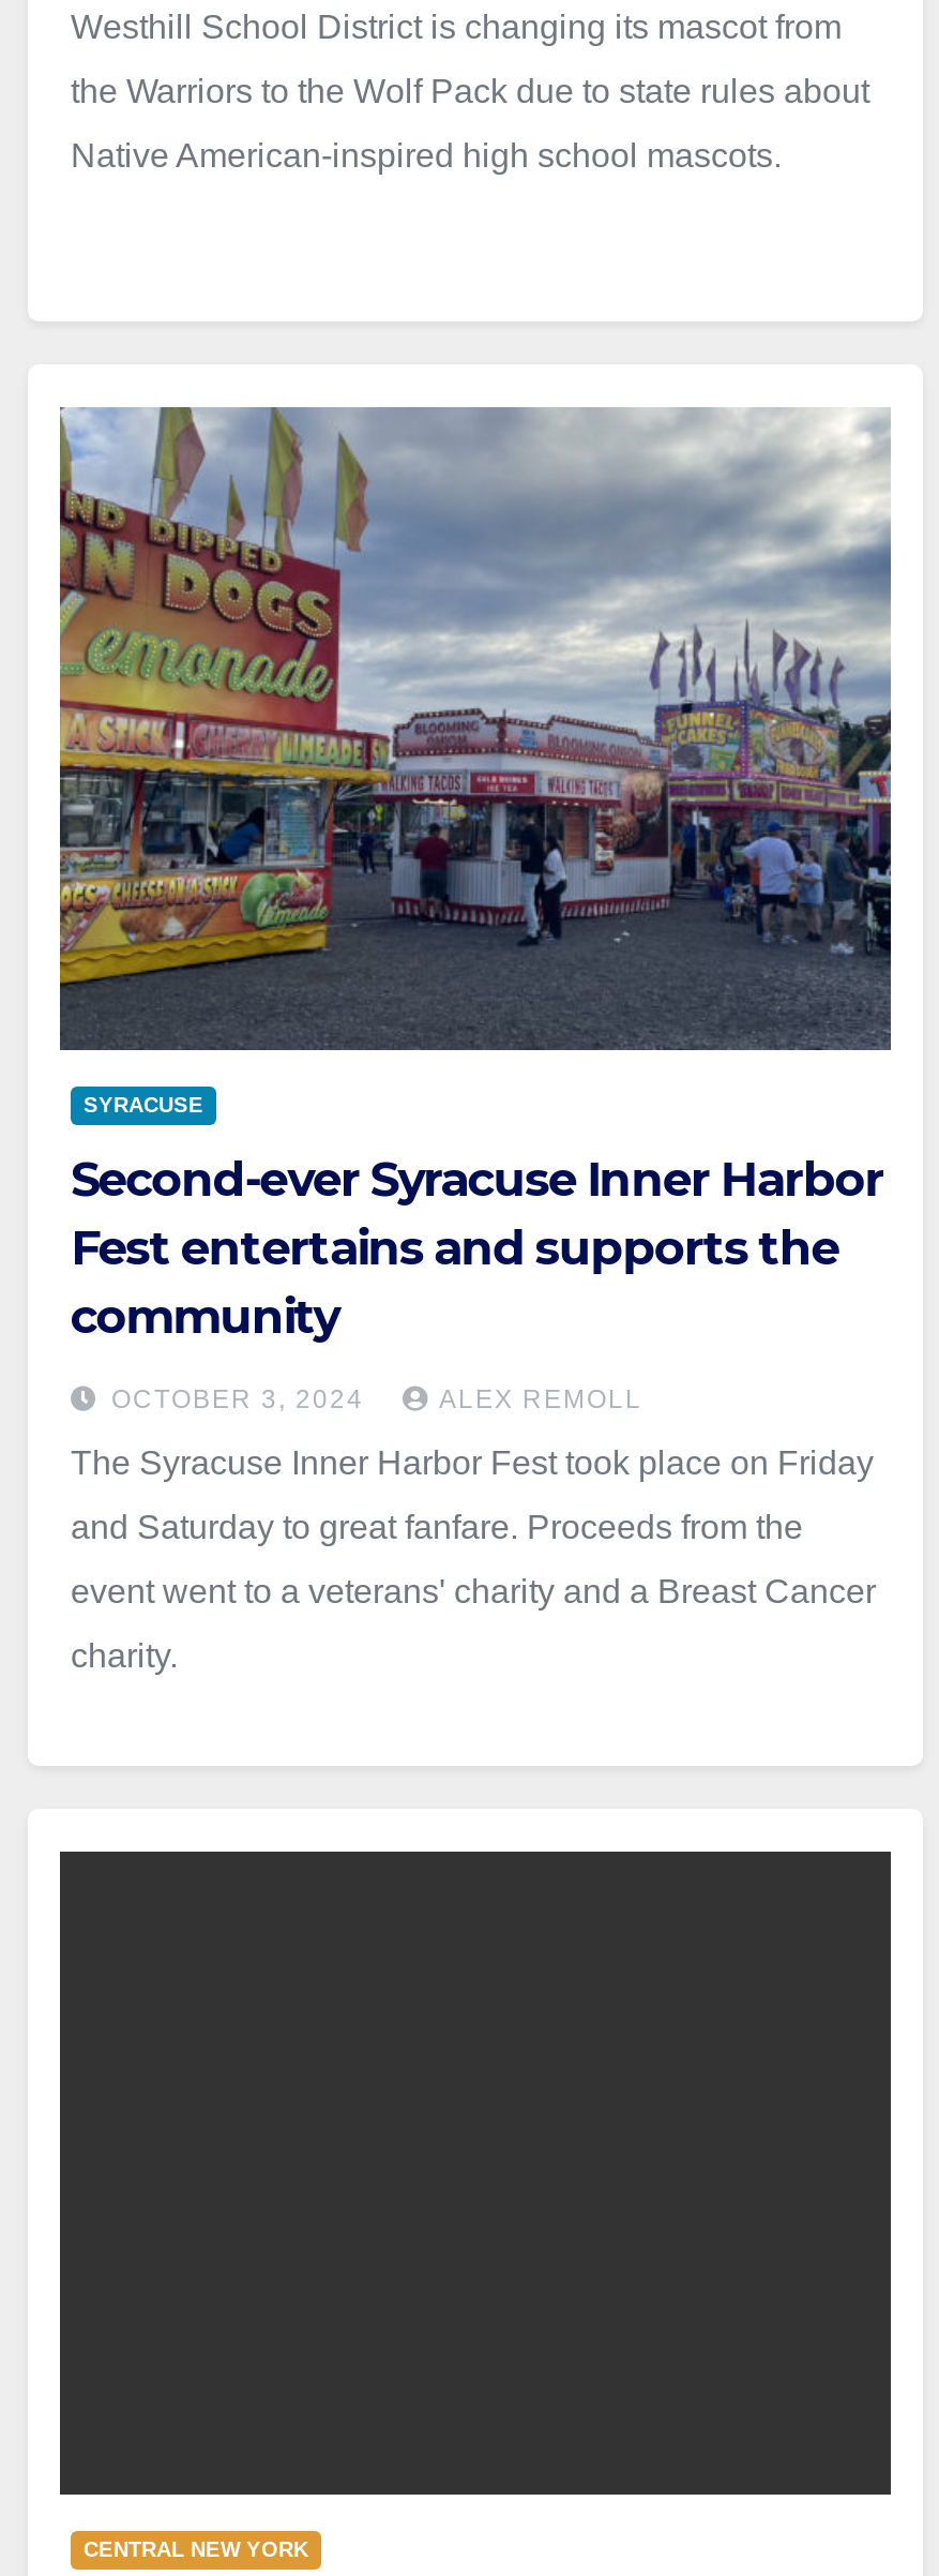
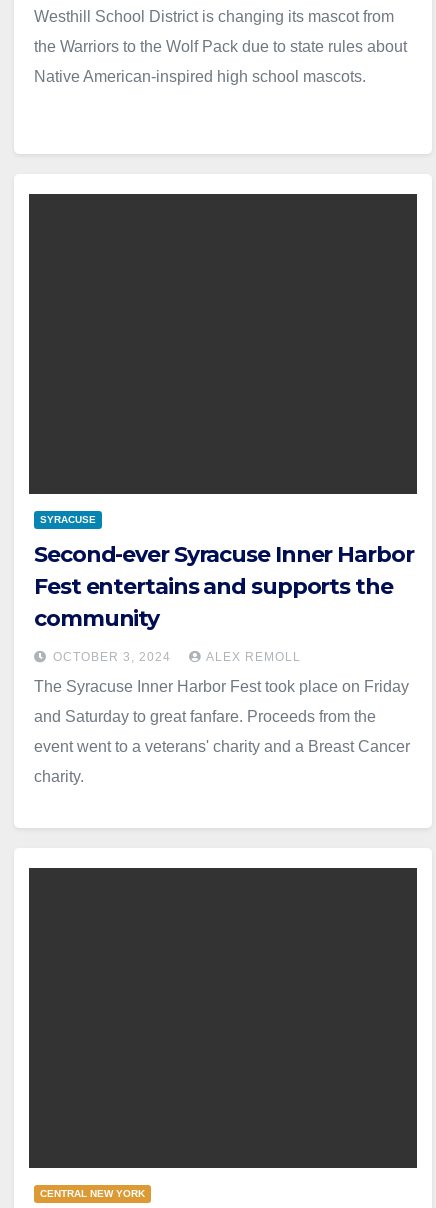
- [image]
